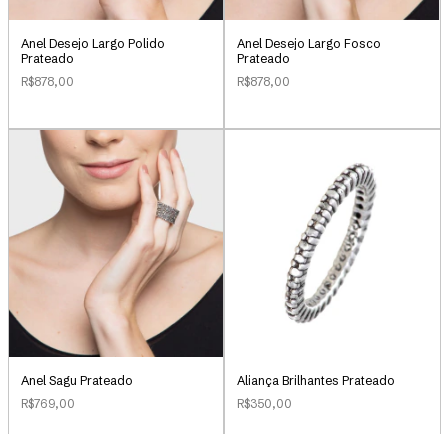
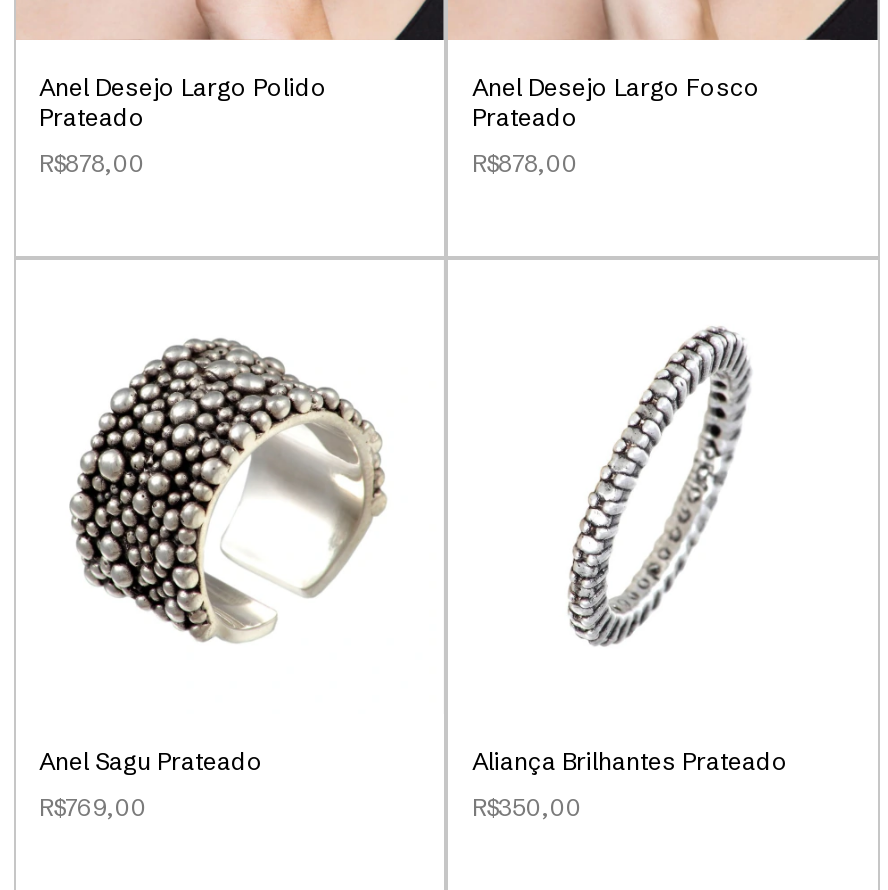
- [image]
+ [image]
